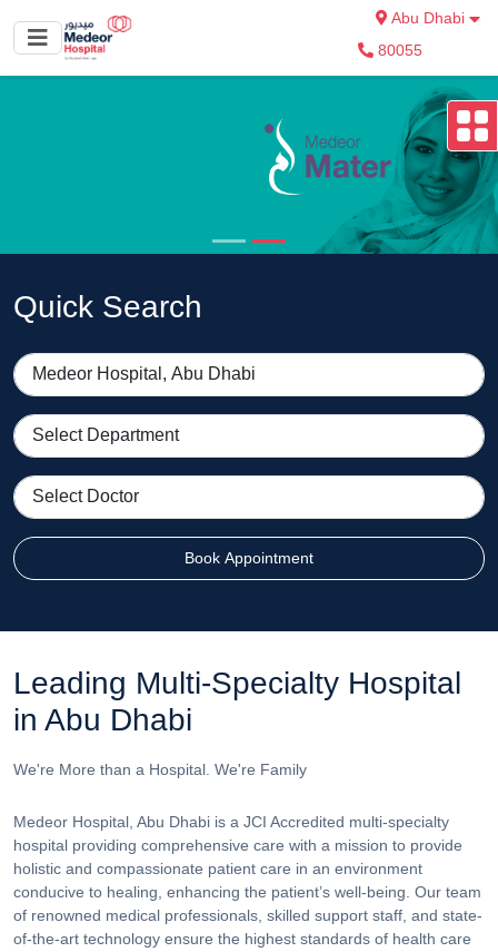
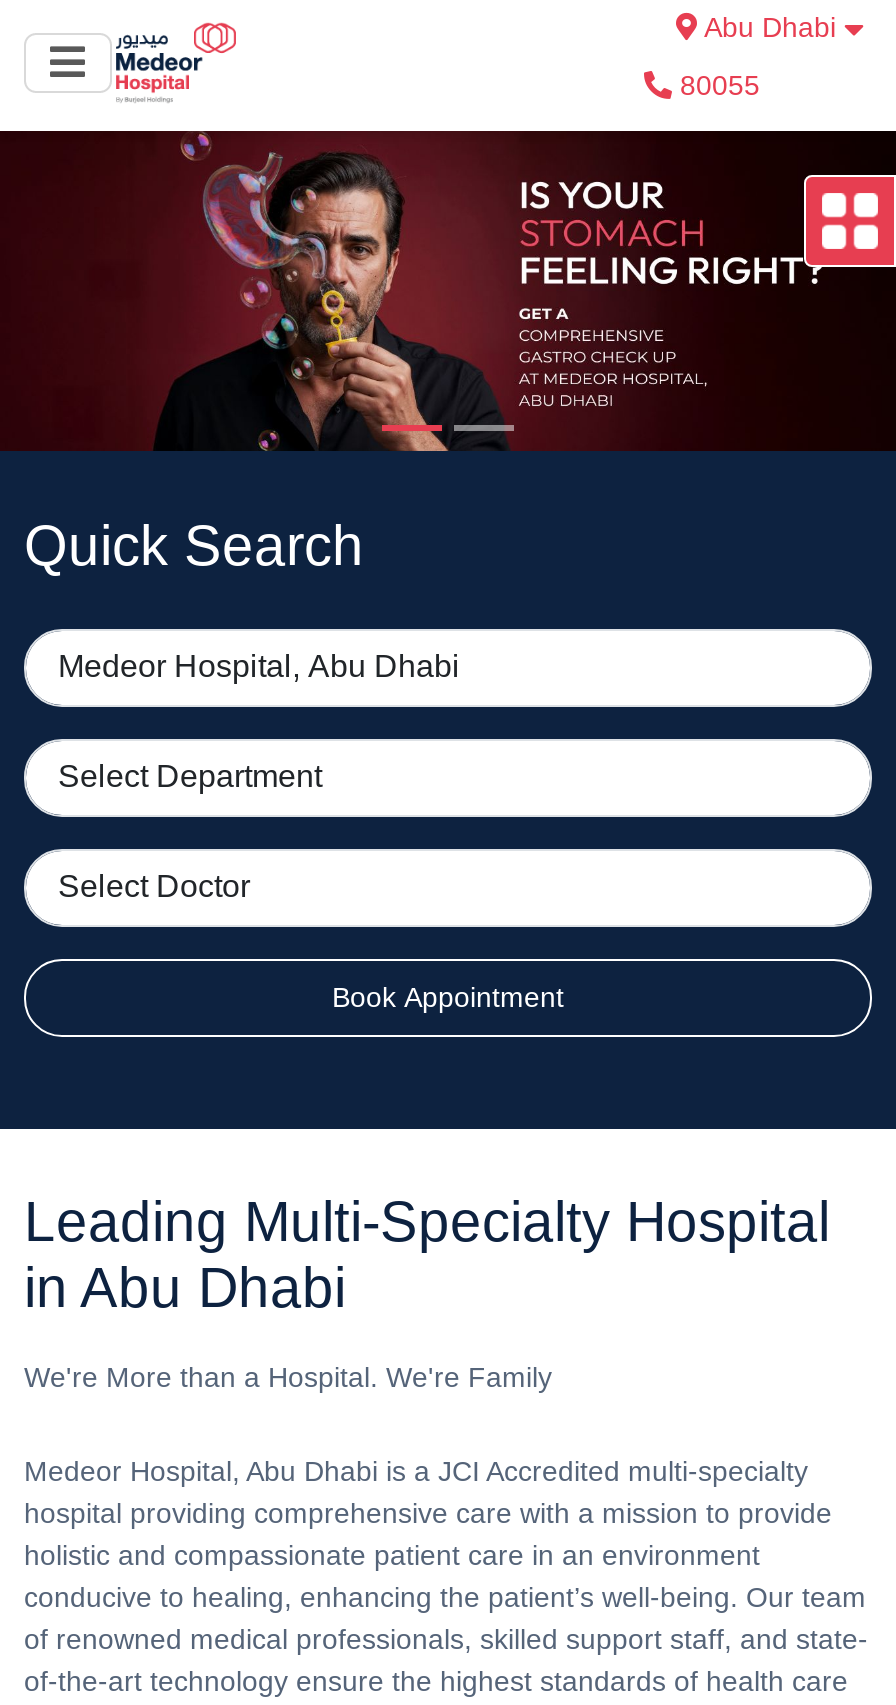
- [image]
+ [image]
